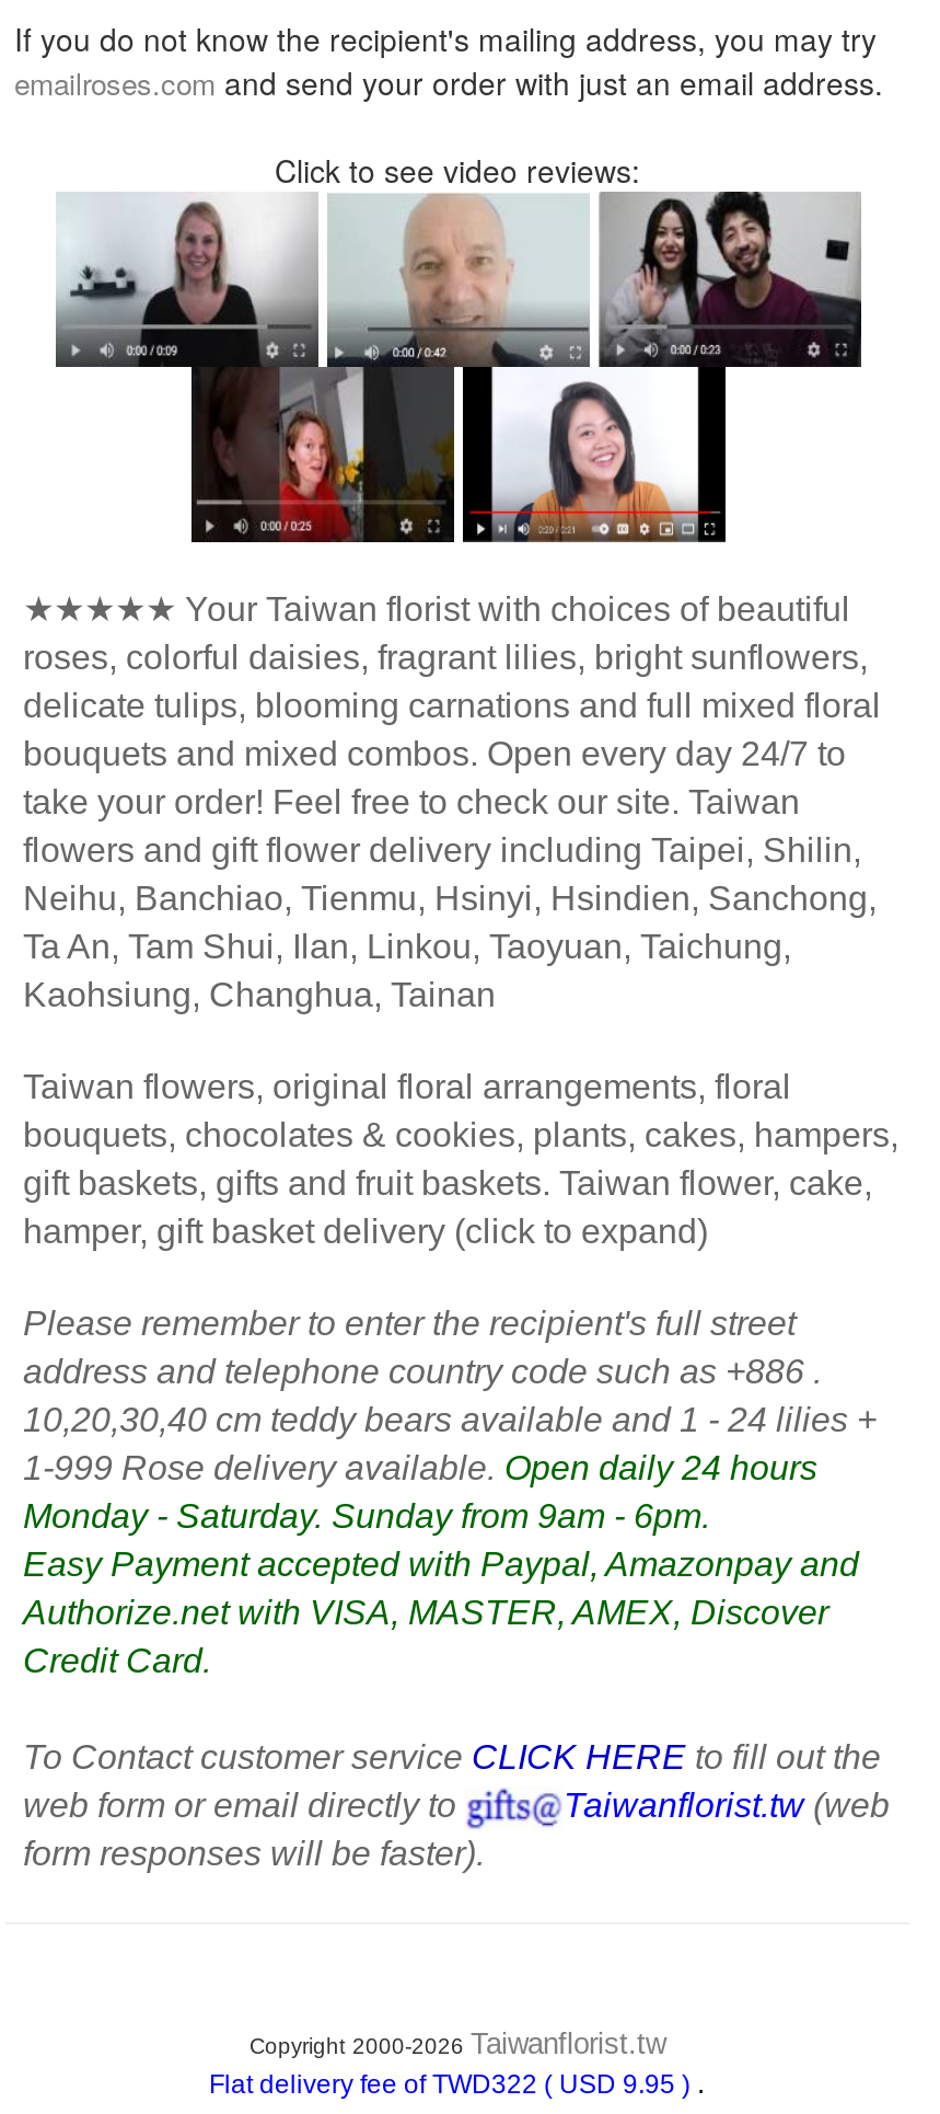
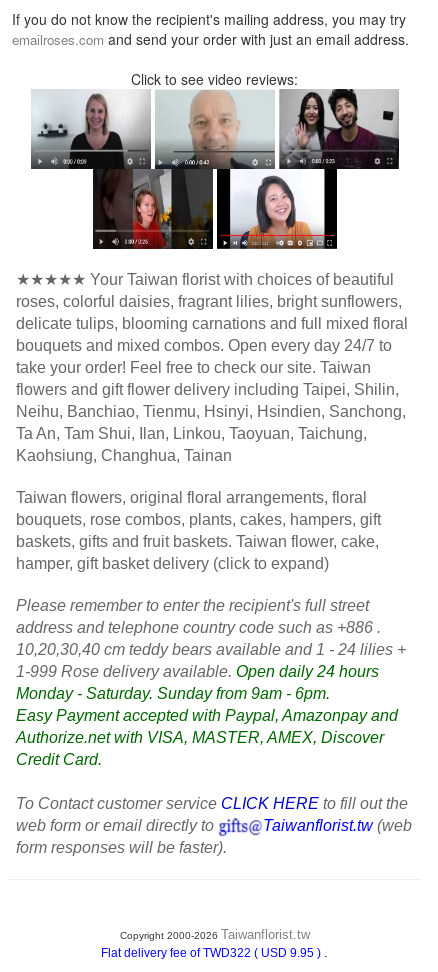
- bouquets, chocolates & cookies, plants, cakes, hampers,
- gift baskets, gifts and fruit baskets. Taiwan flower, cake,
+ bouquets, rose combos, plants, cakes, hampers, gift
+ baskets, gifts and fruit baskets. Taiwan flower, cake,
